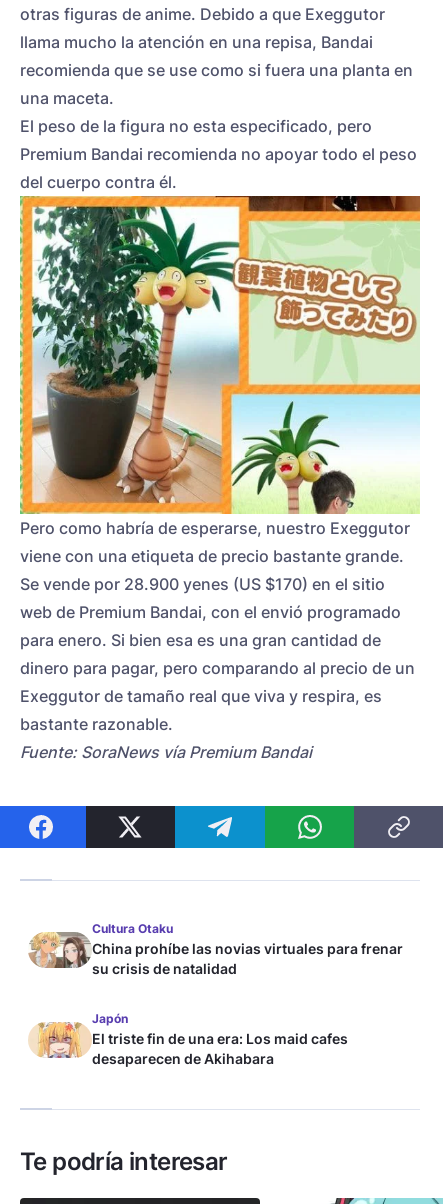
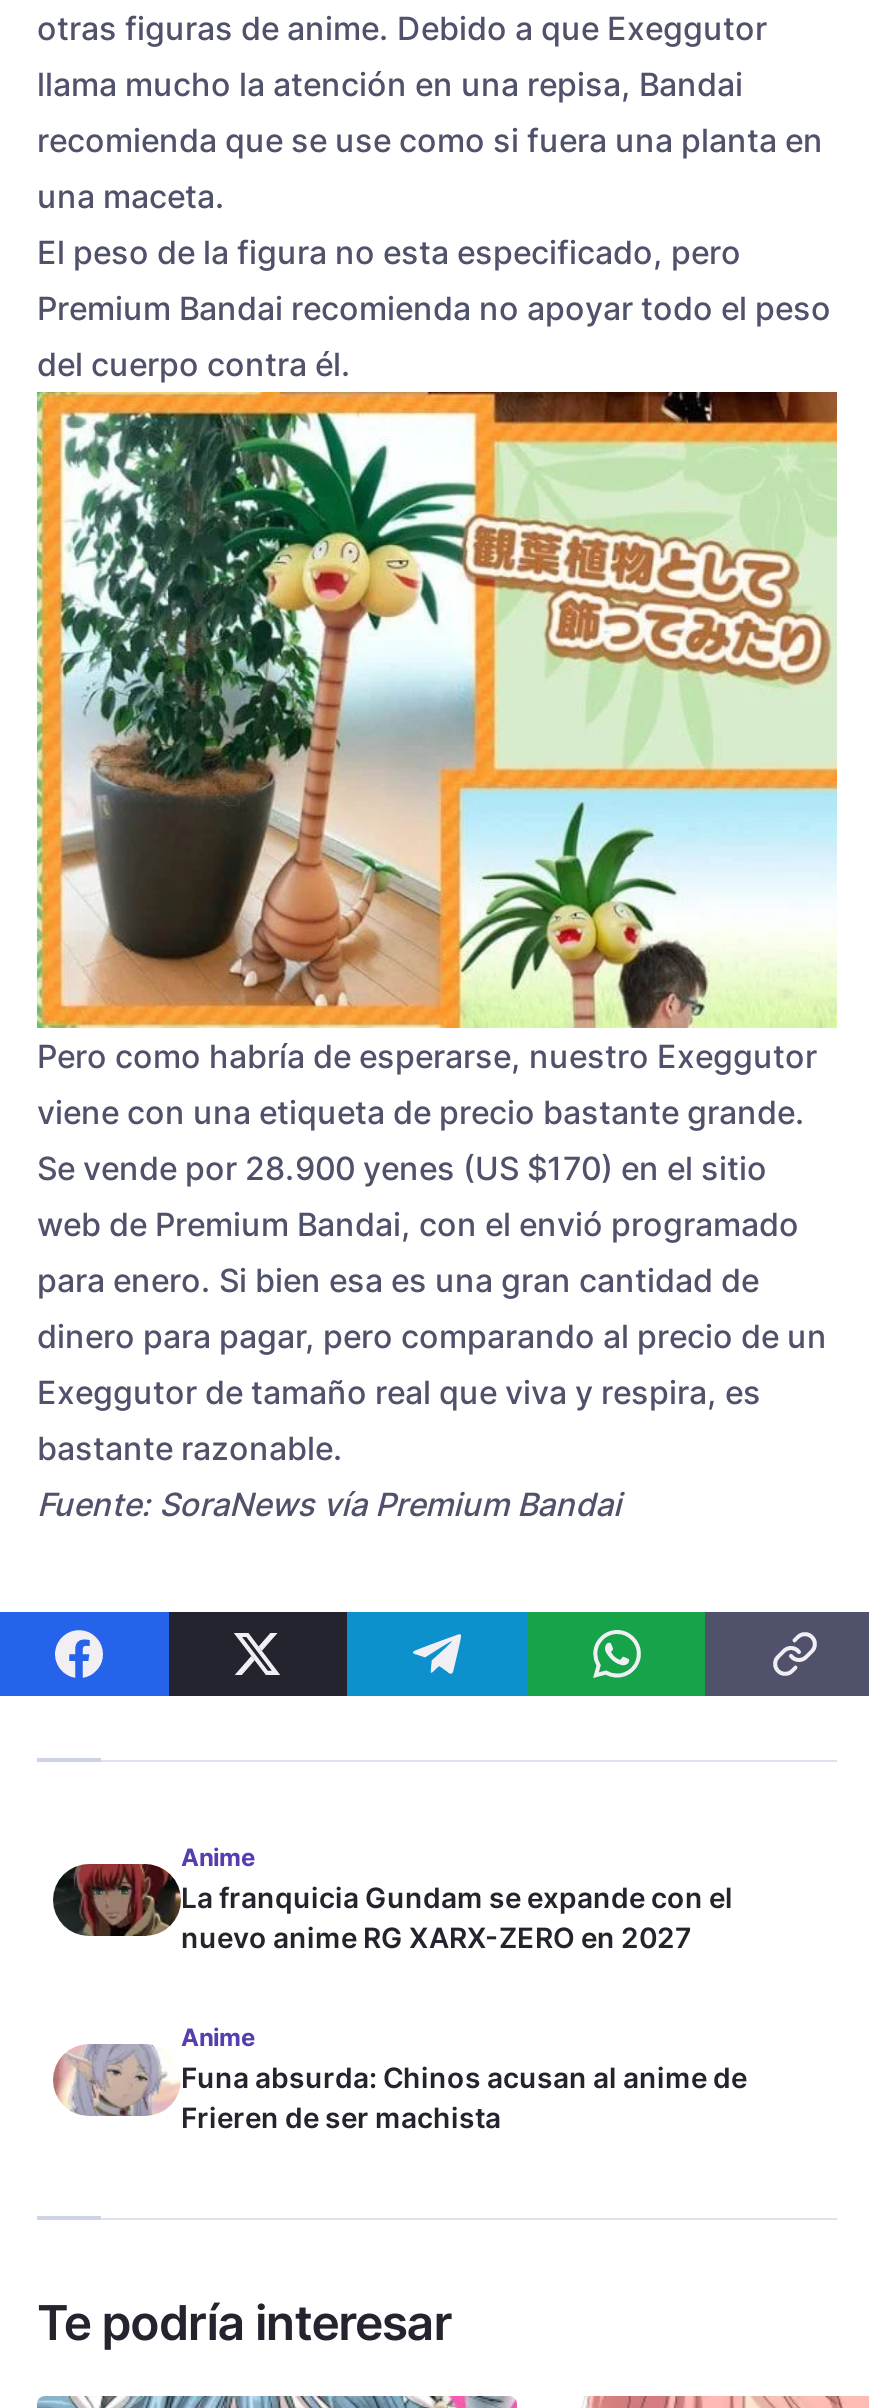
- [image]
- Cultura Otaku
- China prohíbe las novias virtuales para frenar
- su crisis de natalidad
+ [image]
+ Anime
+ La franquicia Gundam se expande con el
+ nuevo anime RG XARX-ZERO en 2027

- [image]
- Japón
- El triste fin de una era: Los maid cafes
- desaparecen de Akihabara
+ [image]
+ Anime
+ Funa absurda: Chinos acusan al anime de
+ Frieren de ser machista
